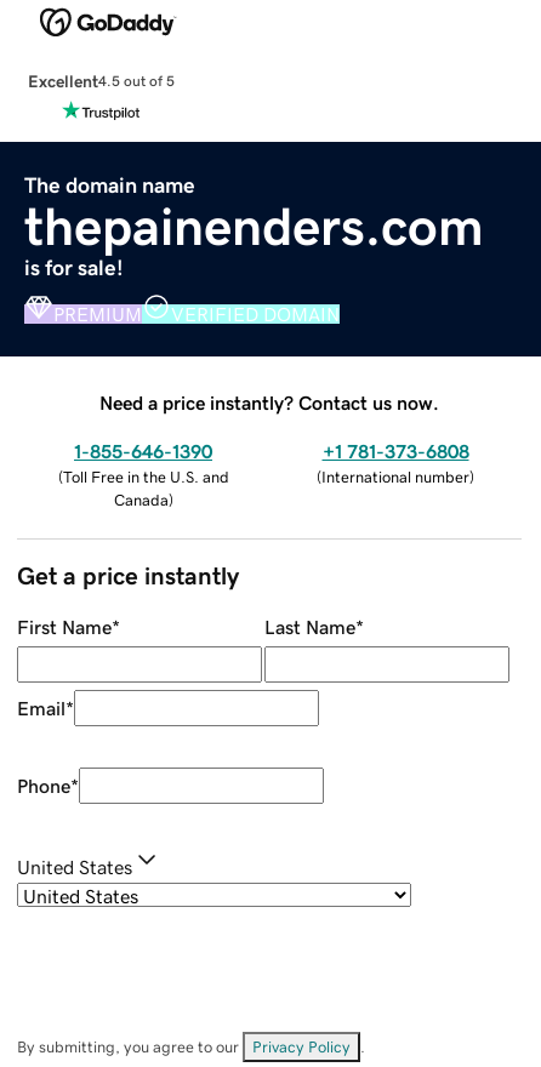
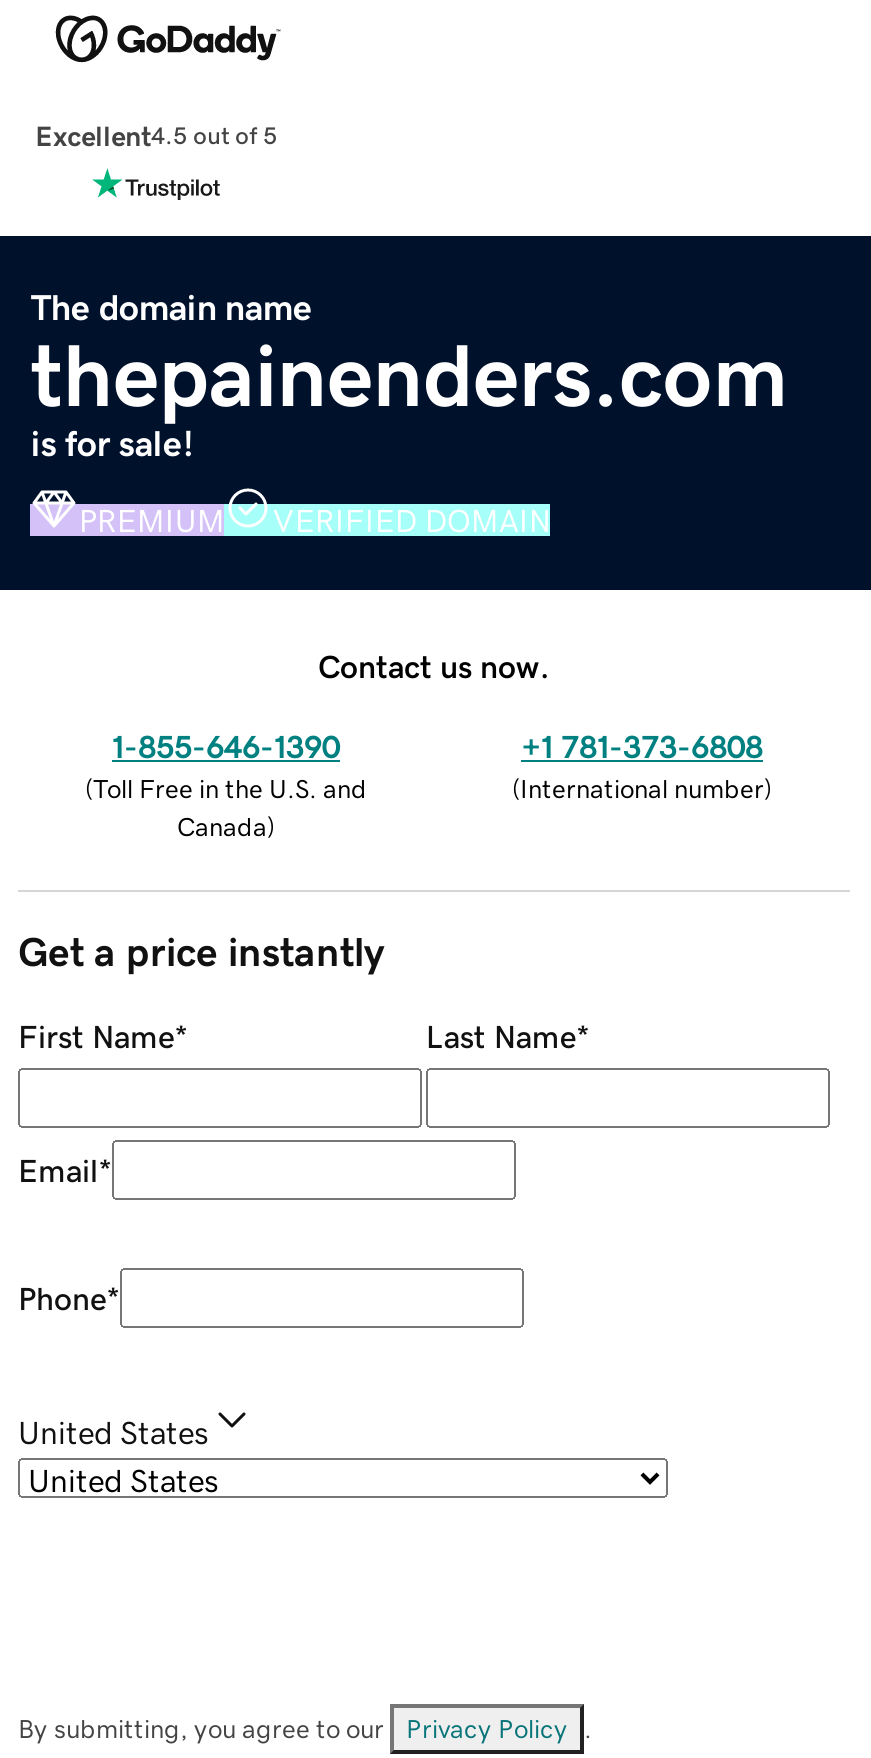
- Need a price instantly? Contact us now.
+ Contact us now.
